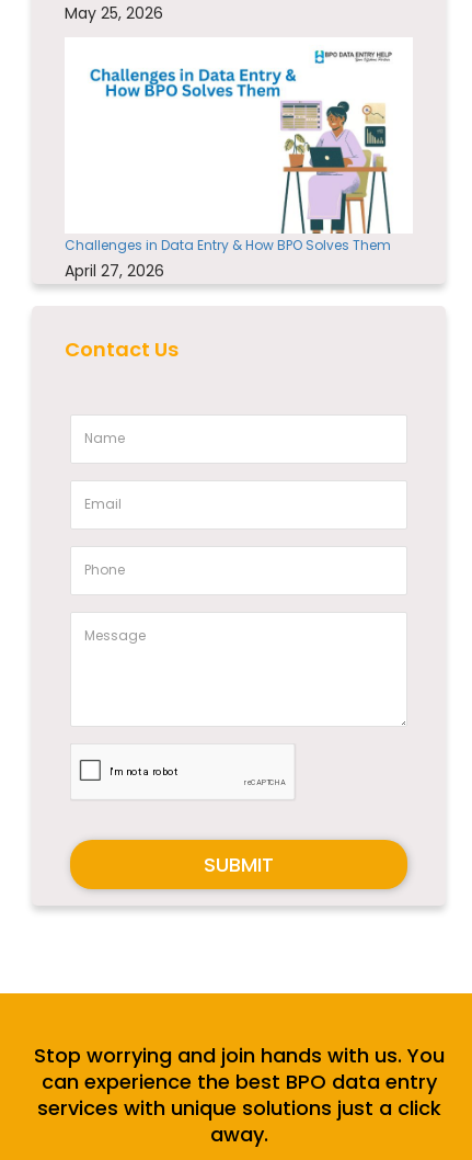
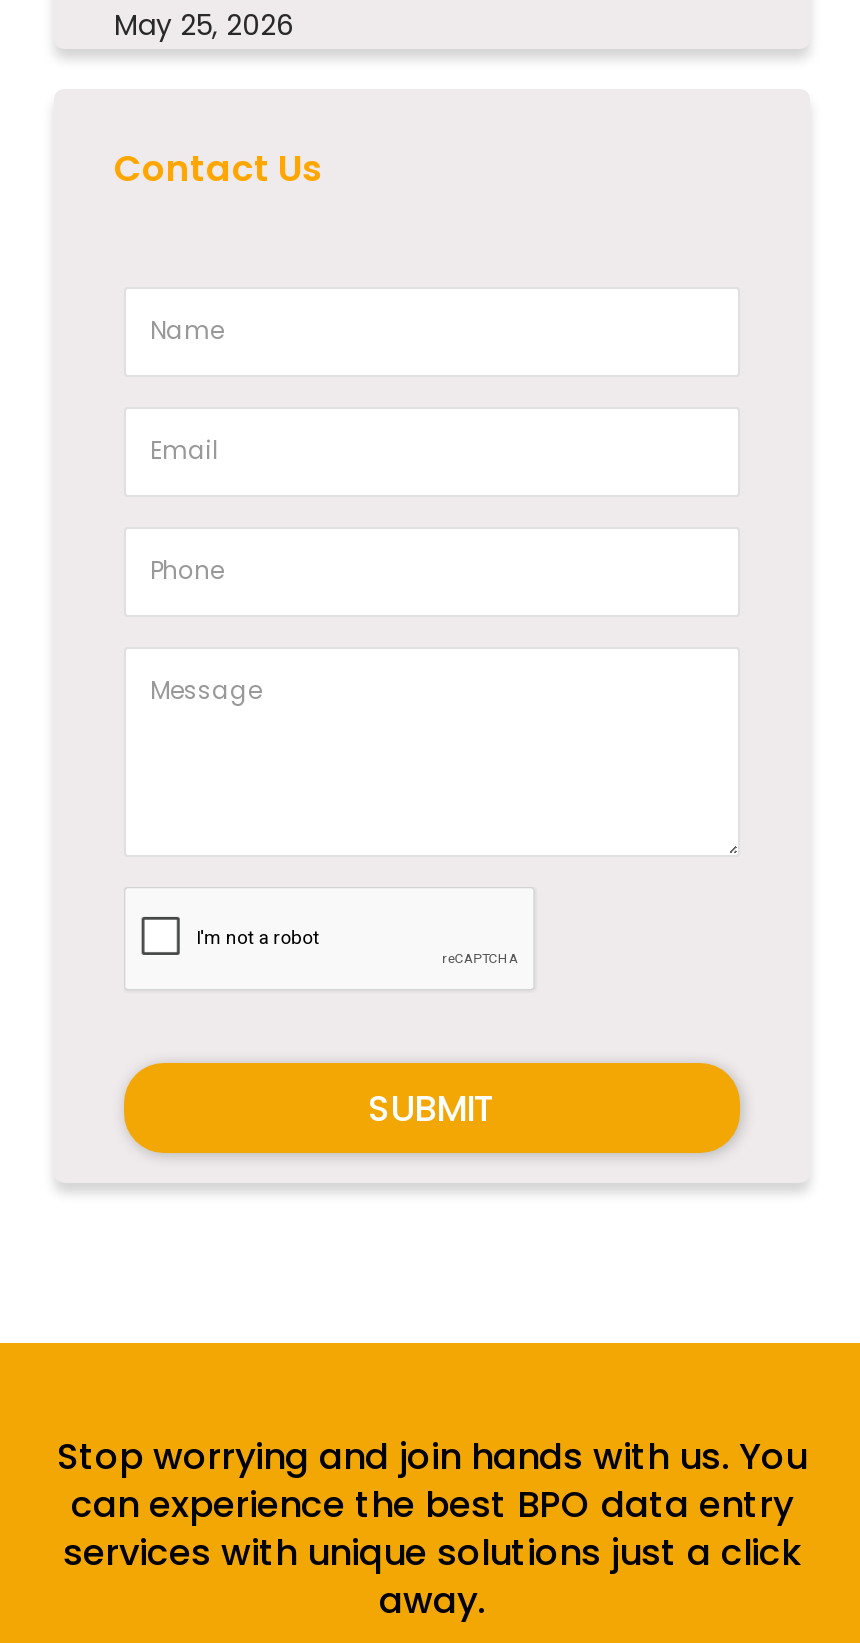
- [image]
- Challenges in Data Entry & How BPO Solves Them
- April 27, 2026
